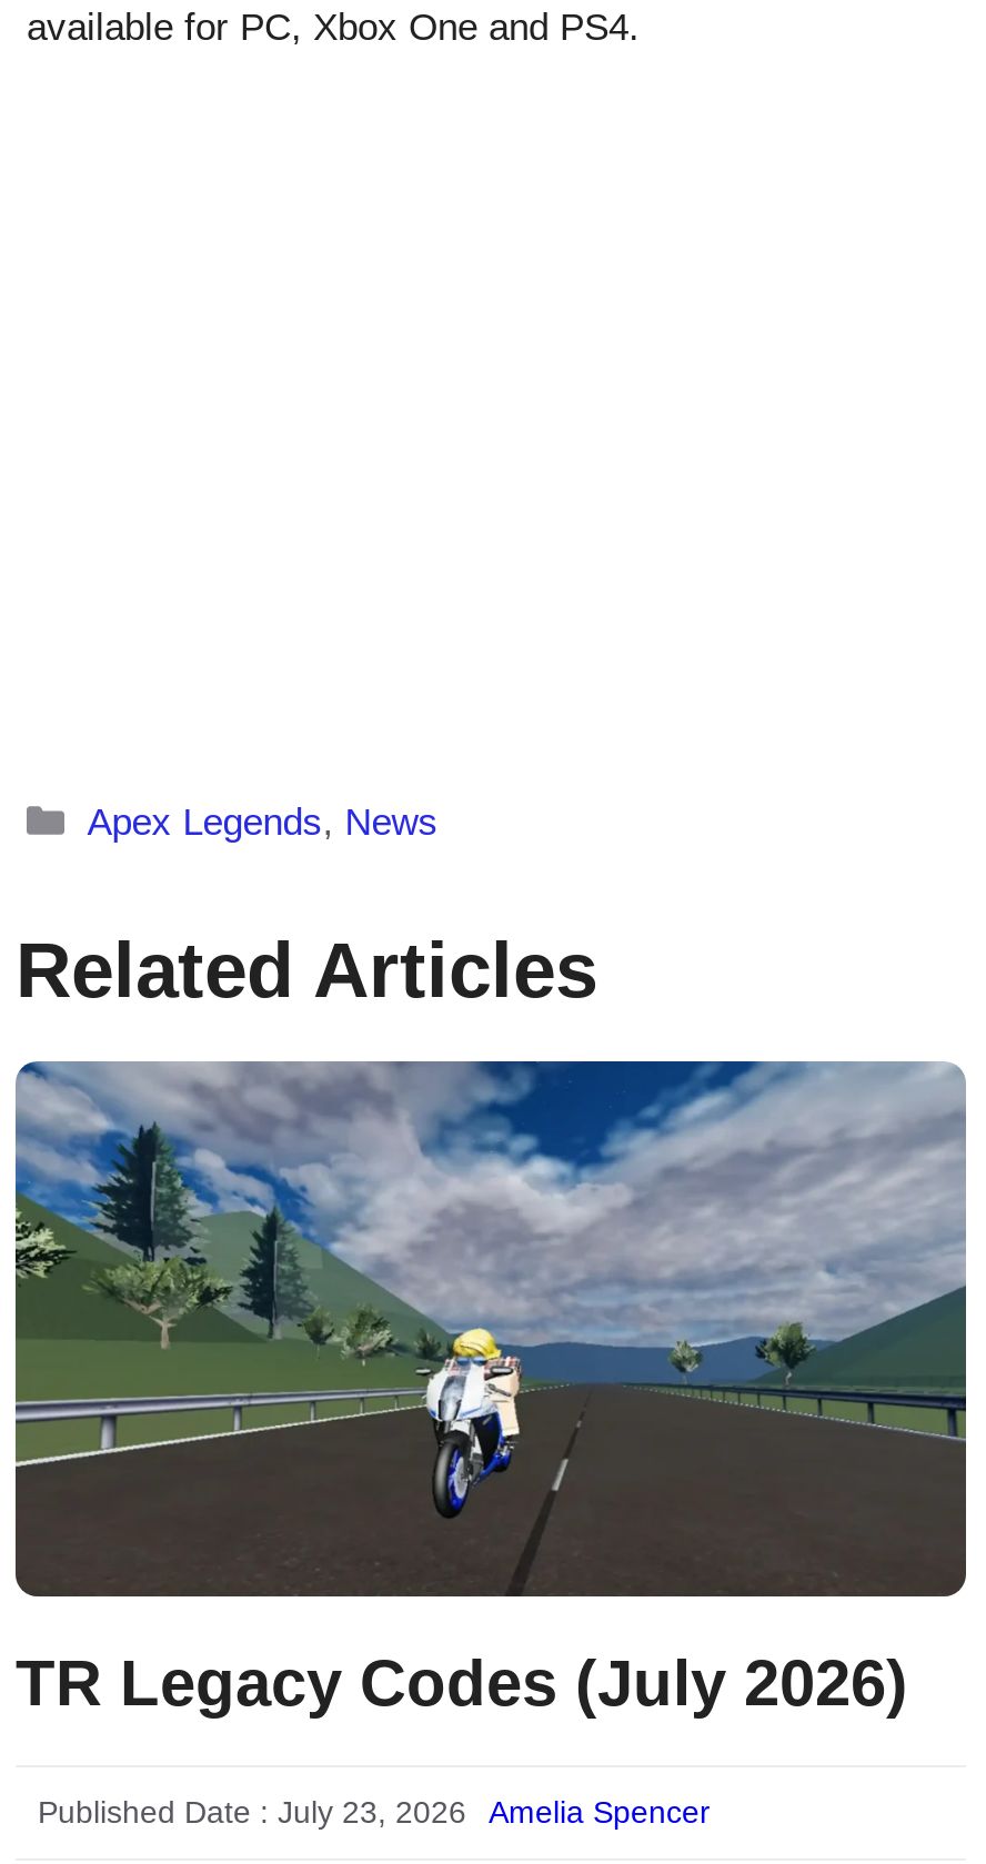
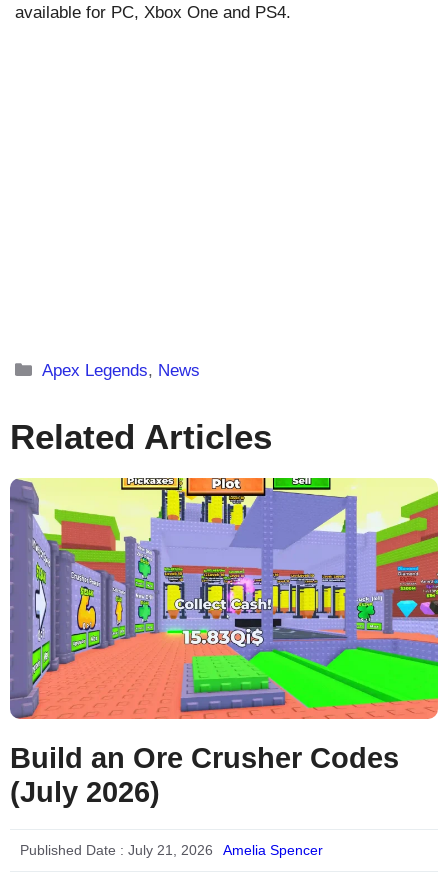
- [image]
- TR Legacy Codes (July 2026)
+ [image]
+ Build an Ore Crusher Codes
+ (July 2026)

- Published Date : July 23, 2026
+ Published Date : July 21, 2026
